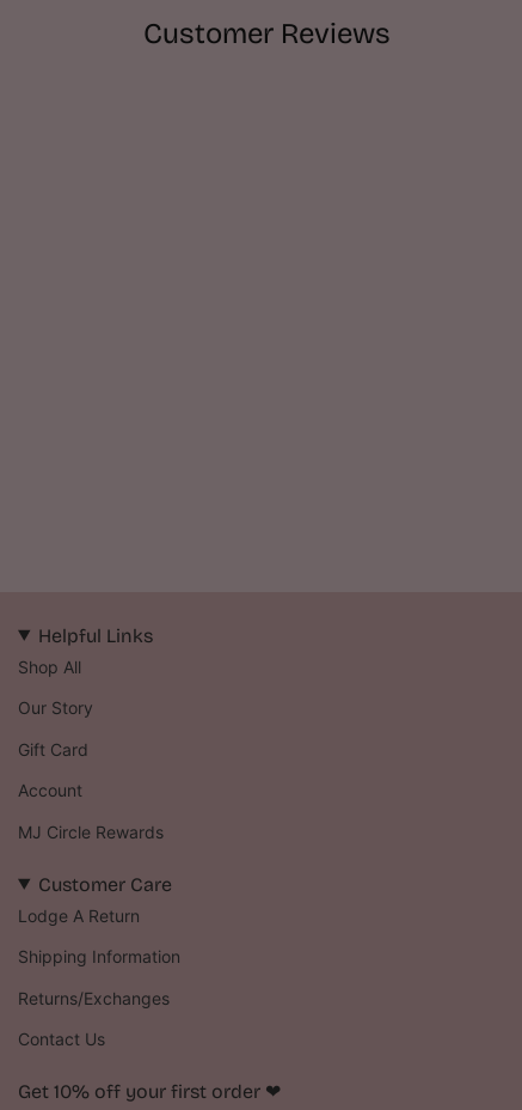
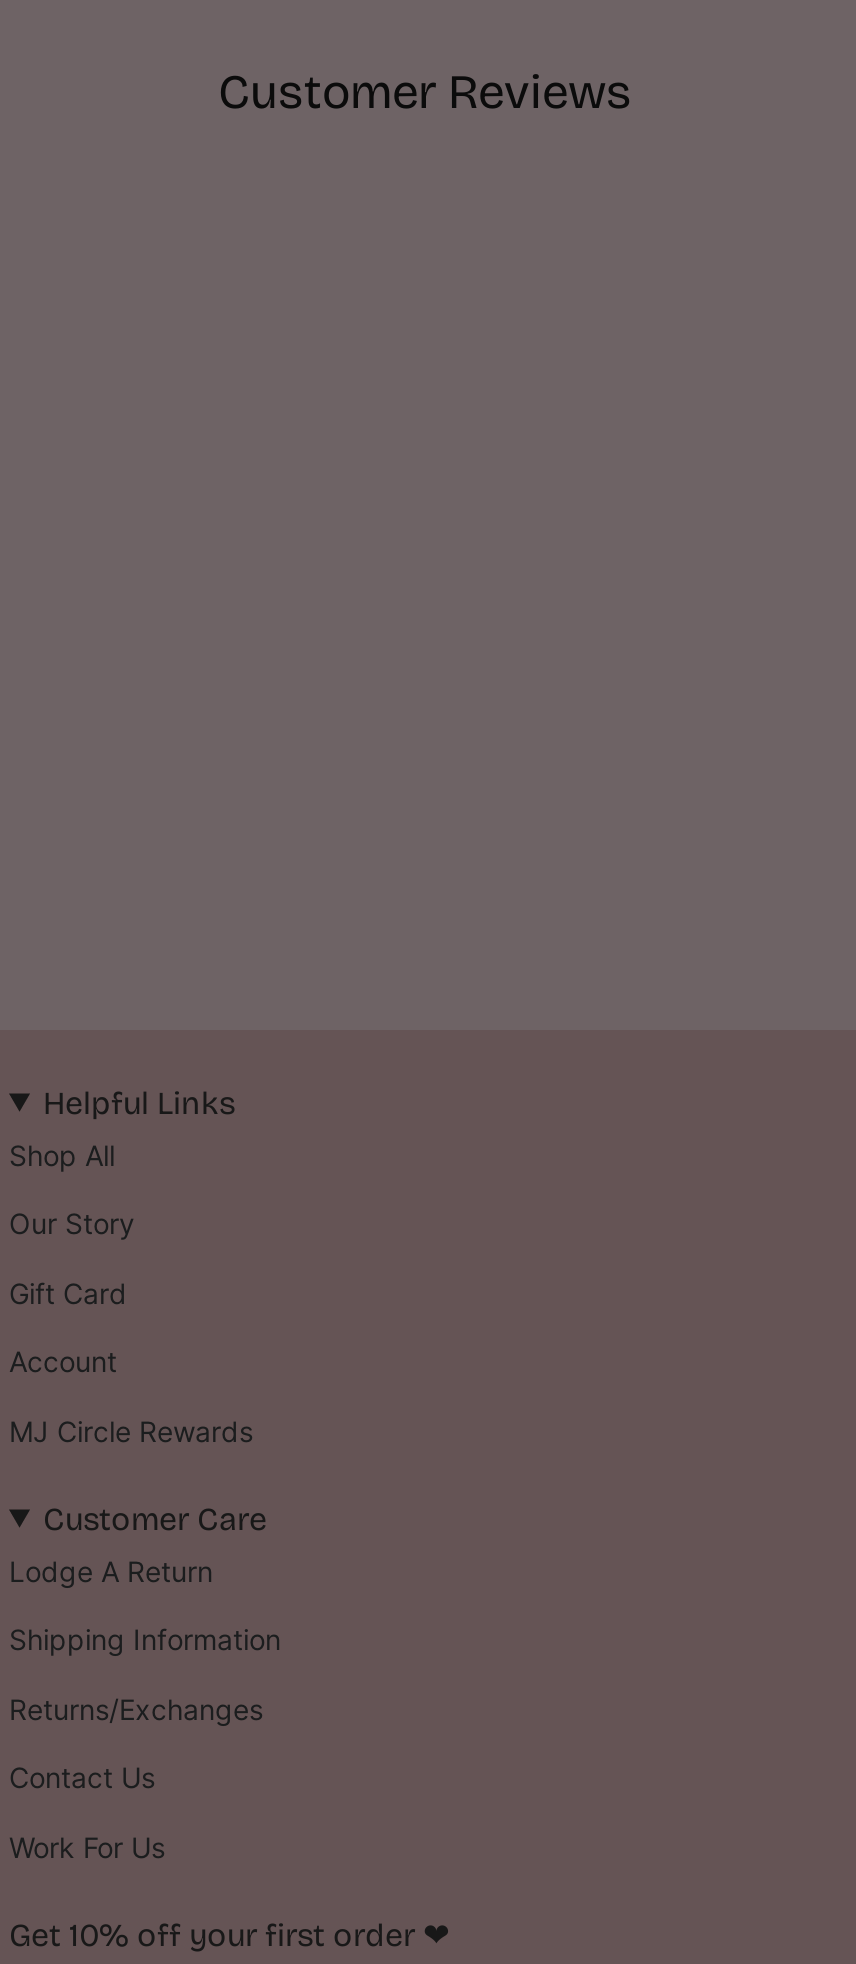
+ Work For Us
